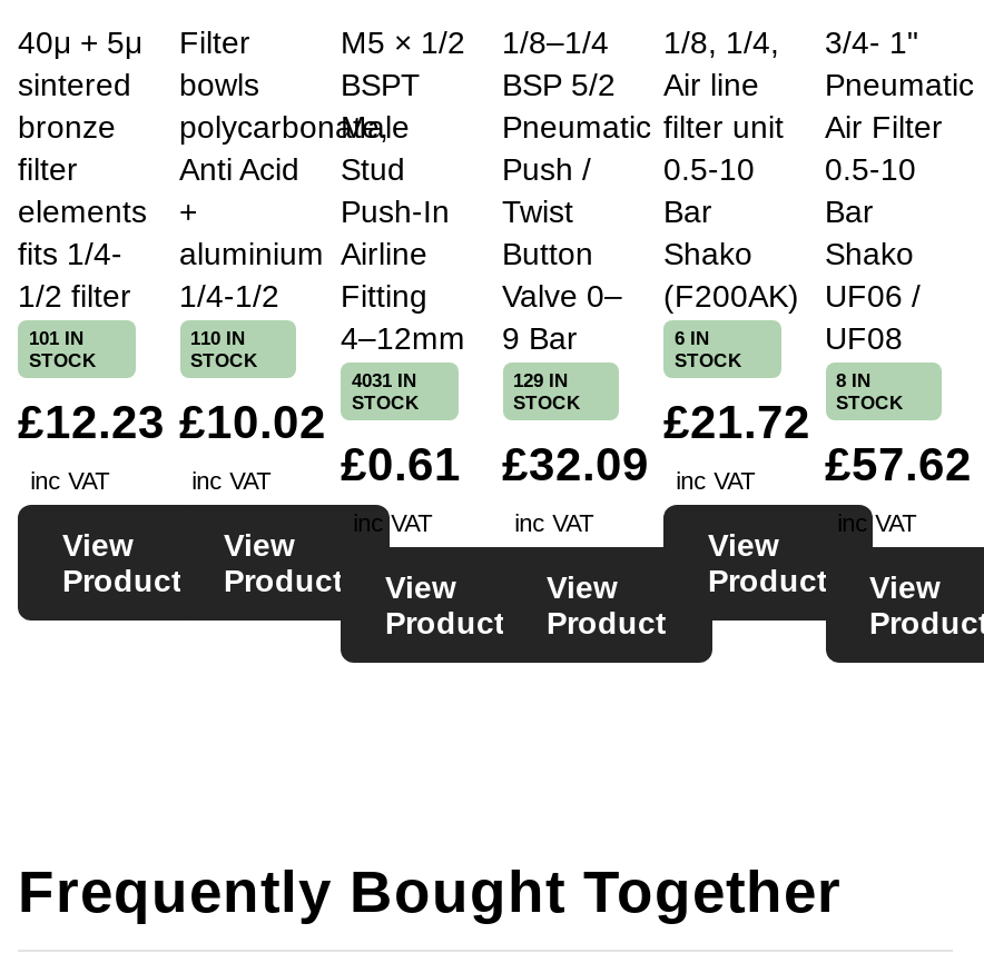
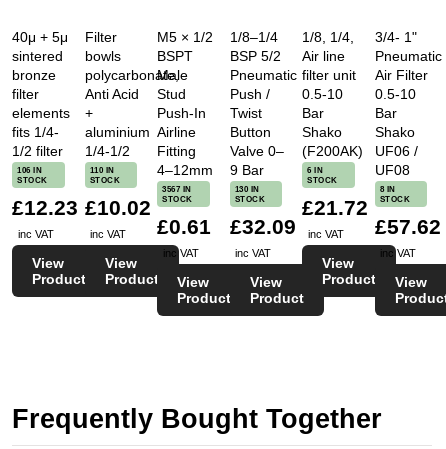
- 101 IN
+ 106 IN

- 4031 IN
+ 3567 IN

- 129 IN
+ 130 IN
